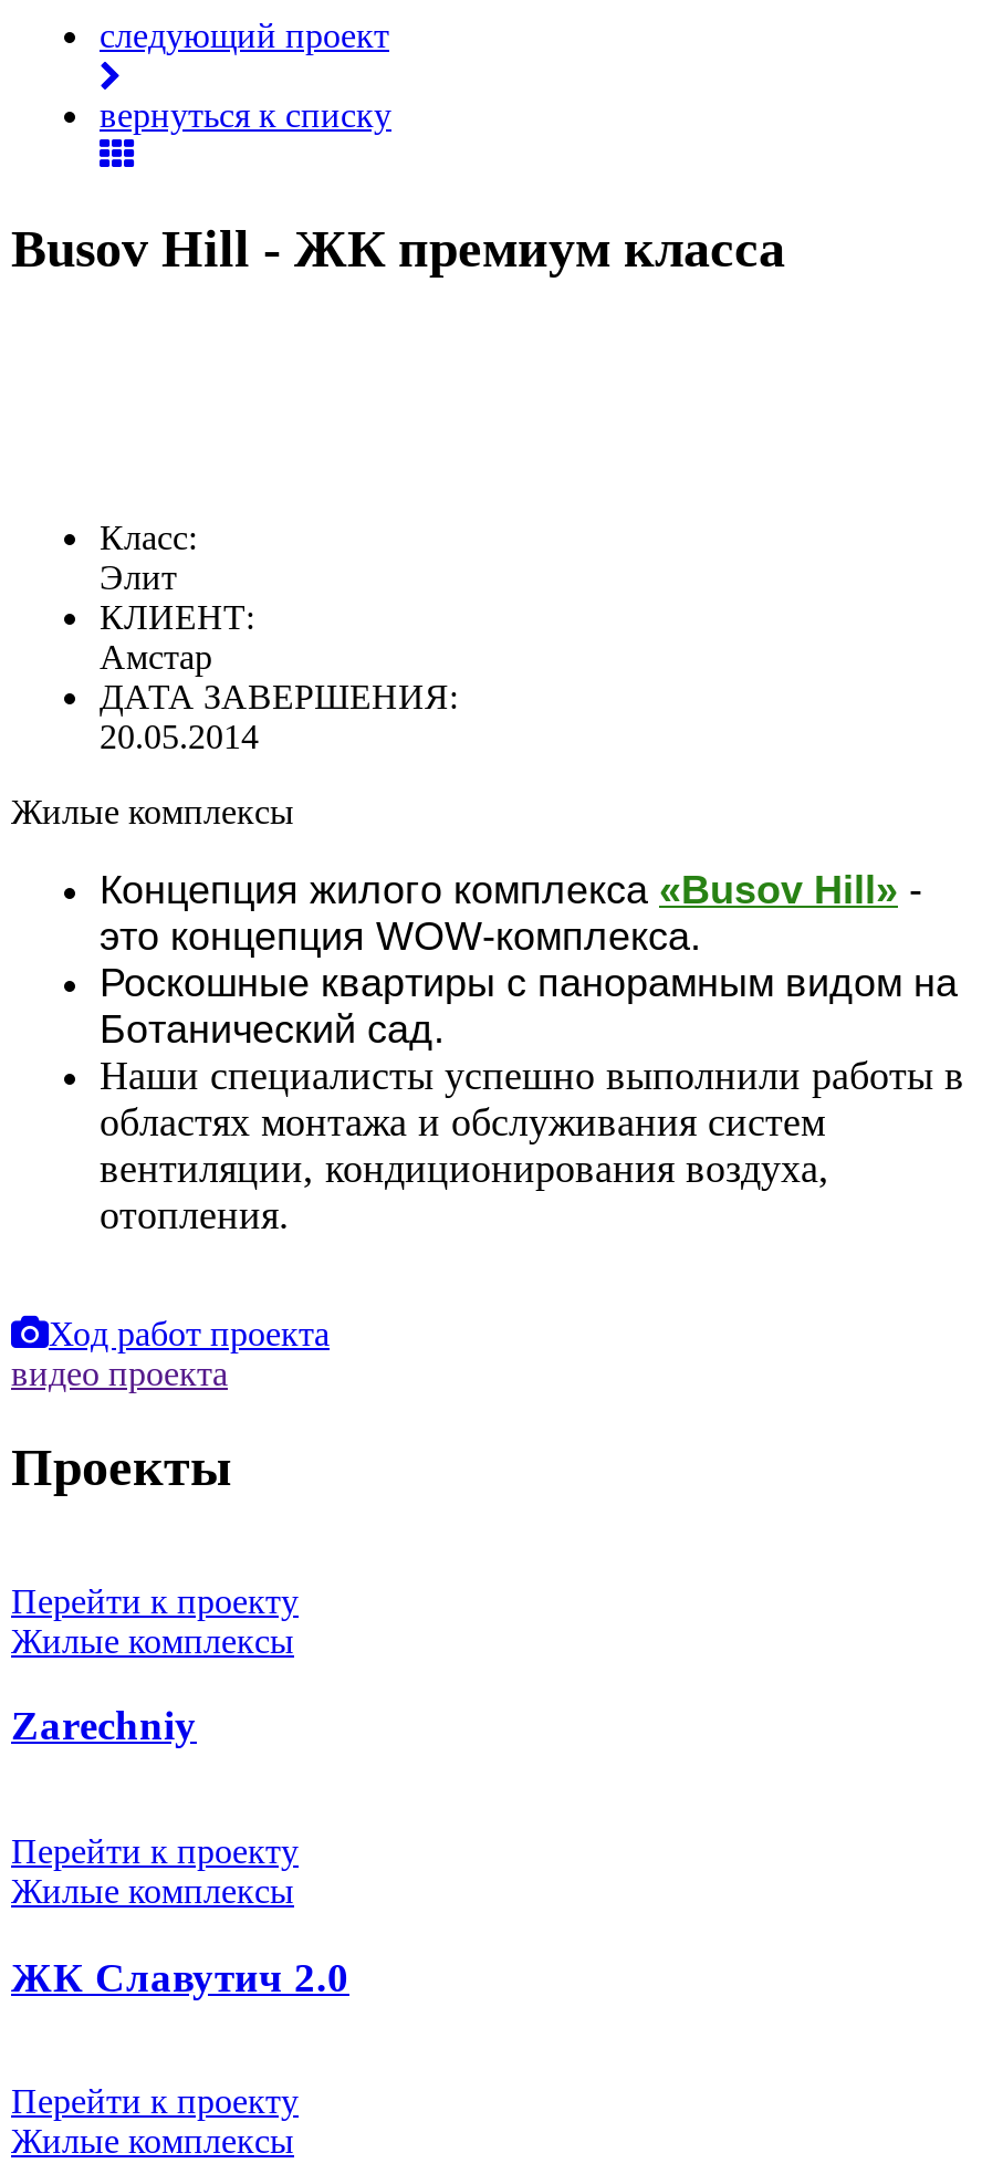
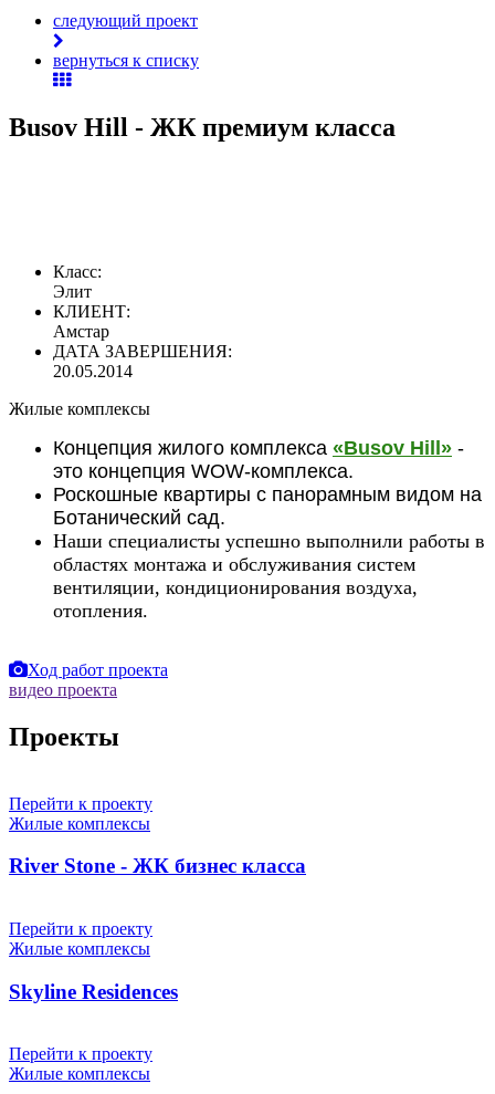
- Zarechniy
+ River Stone - ЖК бизнес класса

- ЖК Славутич 2.0
+ Skyline Residences
